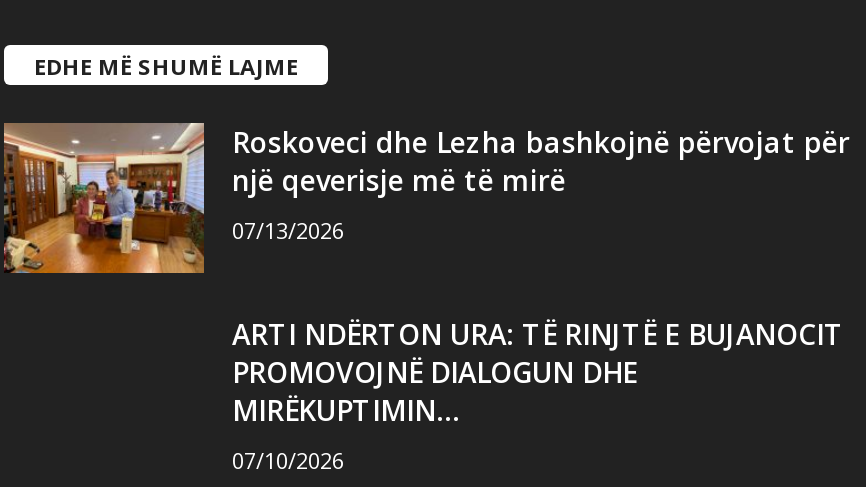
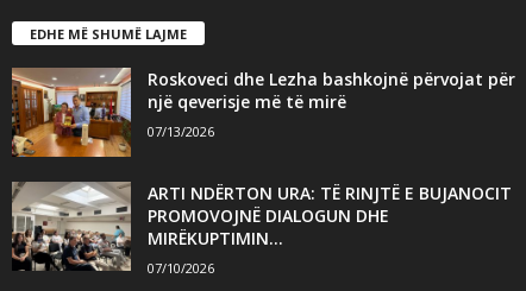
+ [image]
